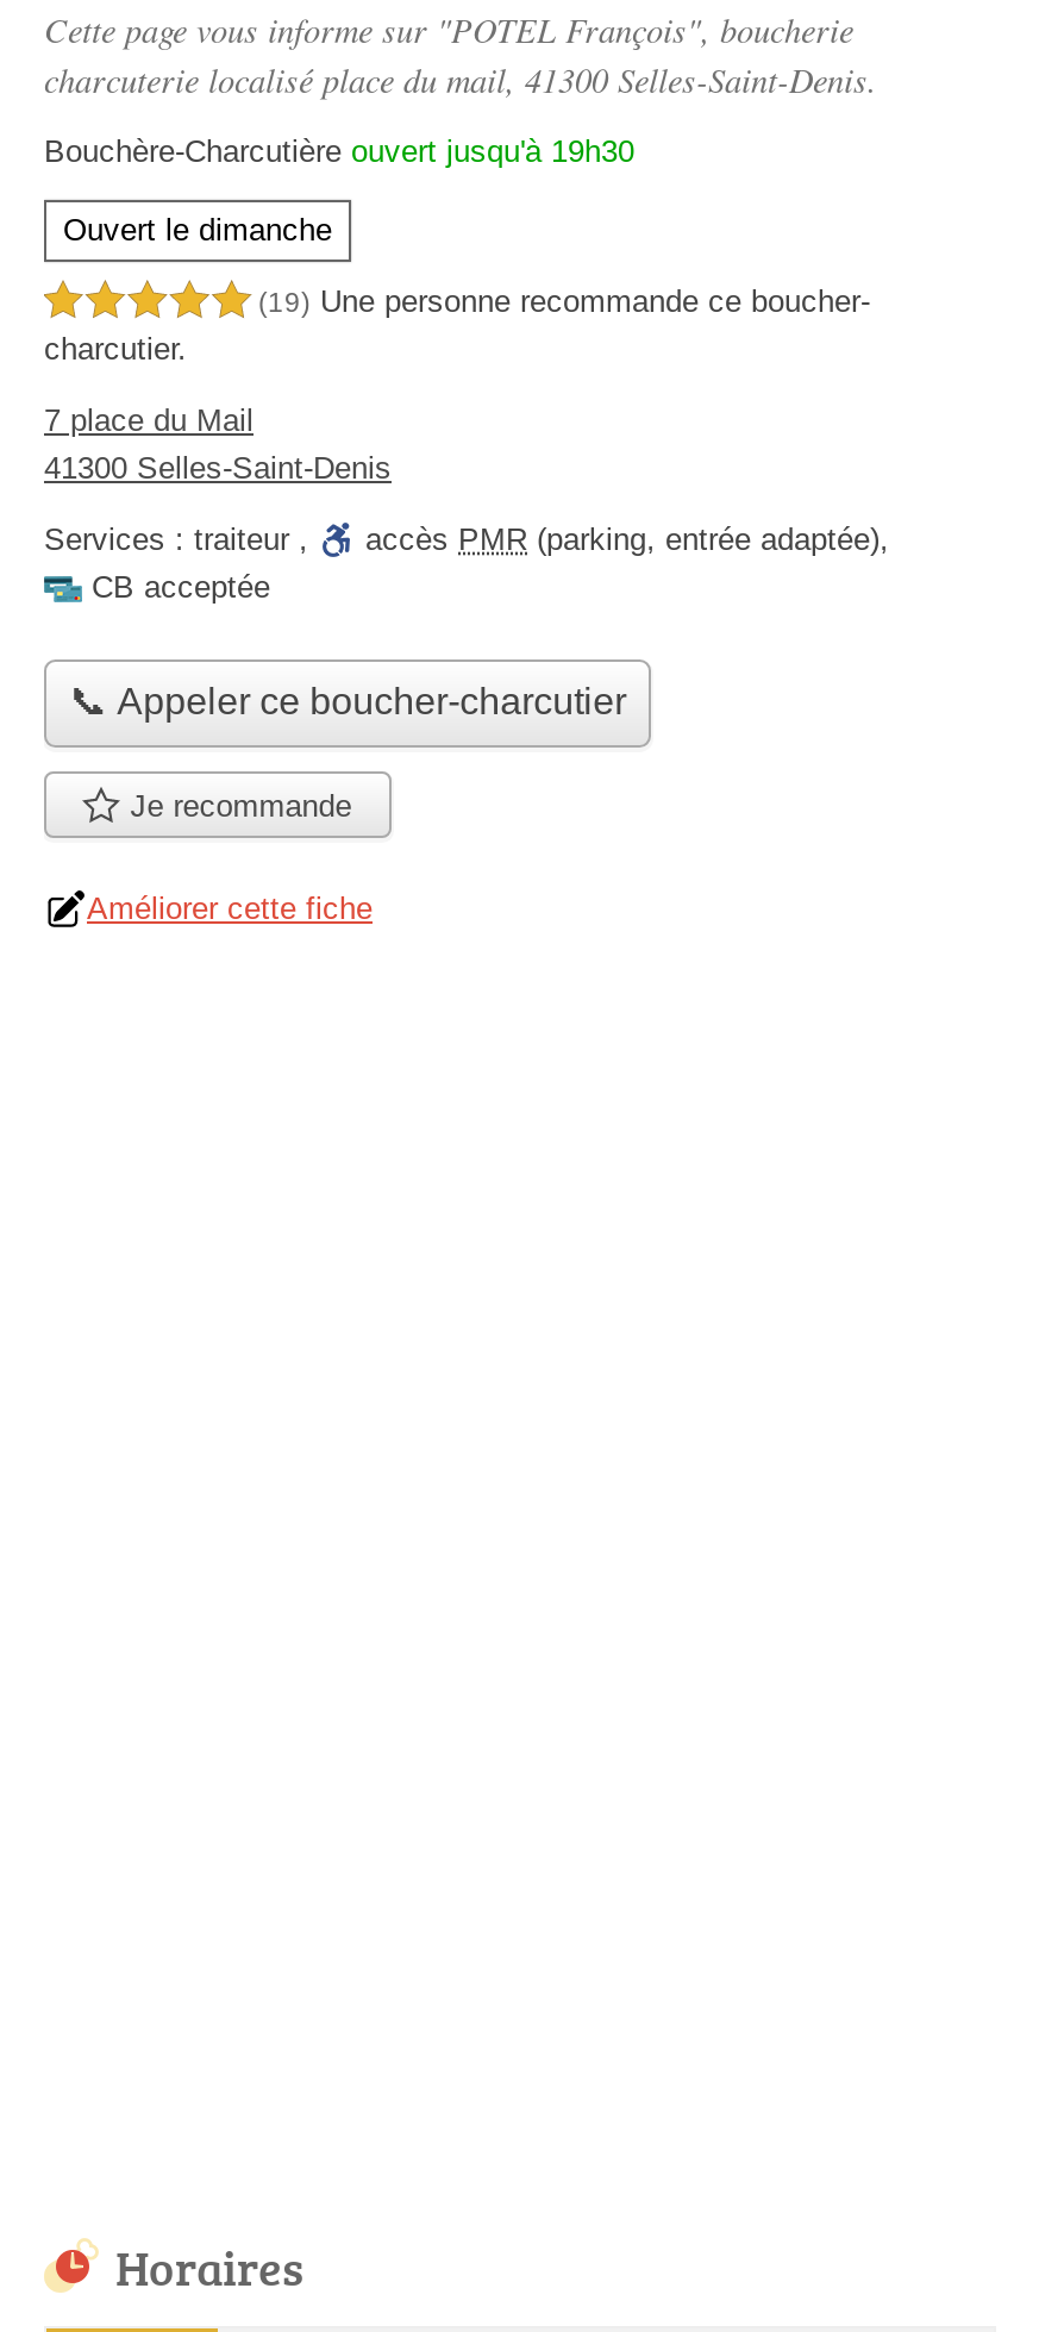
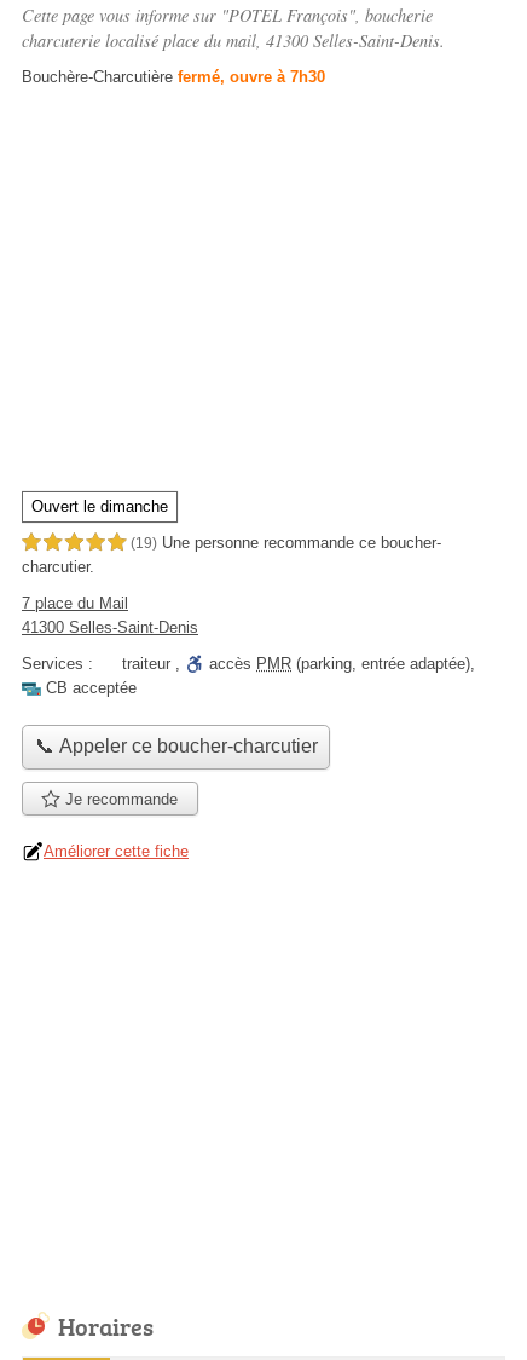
- Bouchère-Charcutière ouvert jusqu'à 19h30
+ Bouchère-Charcutière fermé, ouvre à 7h30

moved down: Ouvert le dimanche | charcutier. | 7 place du Mail | 41300 Selles-Saint-Denis | accès PMR (parking, entrée adaptée), | CB acceptée | Je recommande | Améliorer cette fiche
